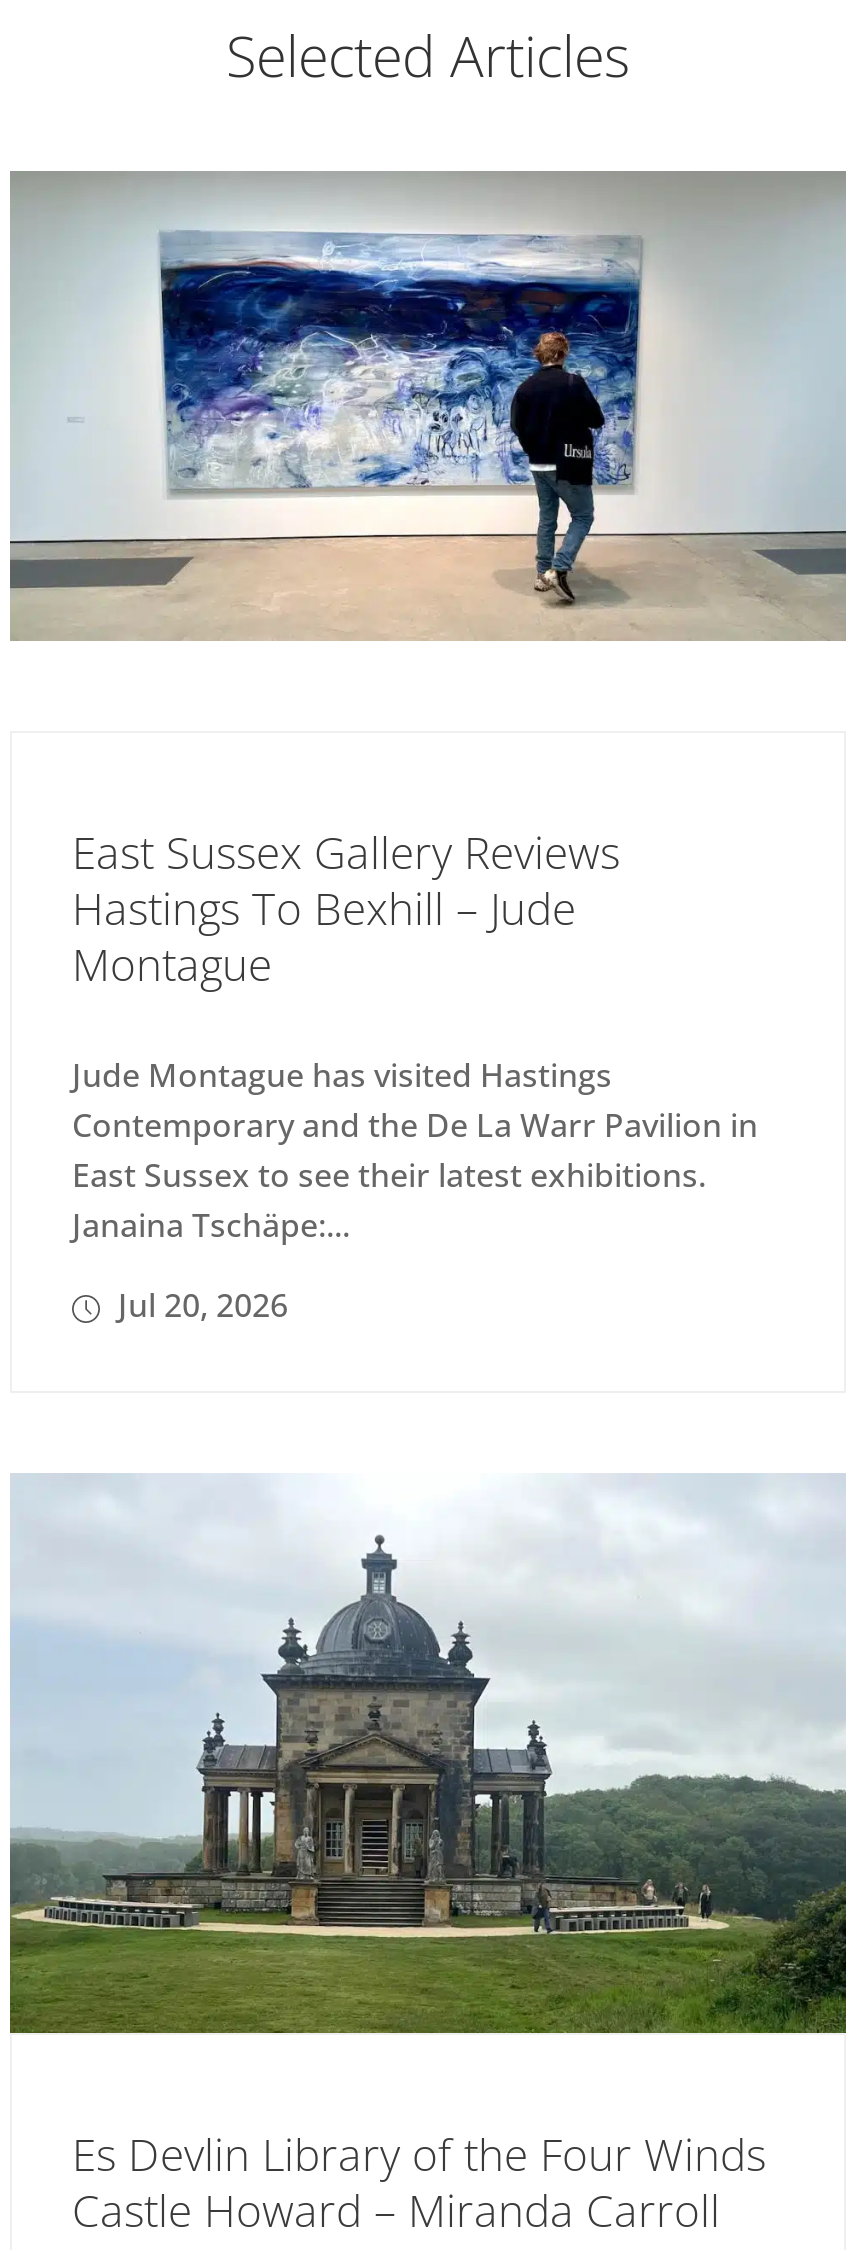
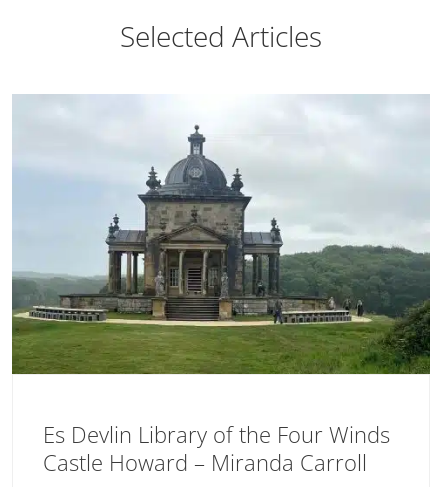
- [image]

- East Sussex Gallery Reviews
- Hastings To Bexhill – Jude
- Montague
- Jude Montague has visited Hastings
- Contemporary and the De La Warr Pavilion in
- East Sussex to see their latest exhibitions.
- Janaina Tschäpe:...
- Jul 20, 2026
